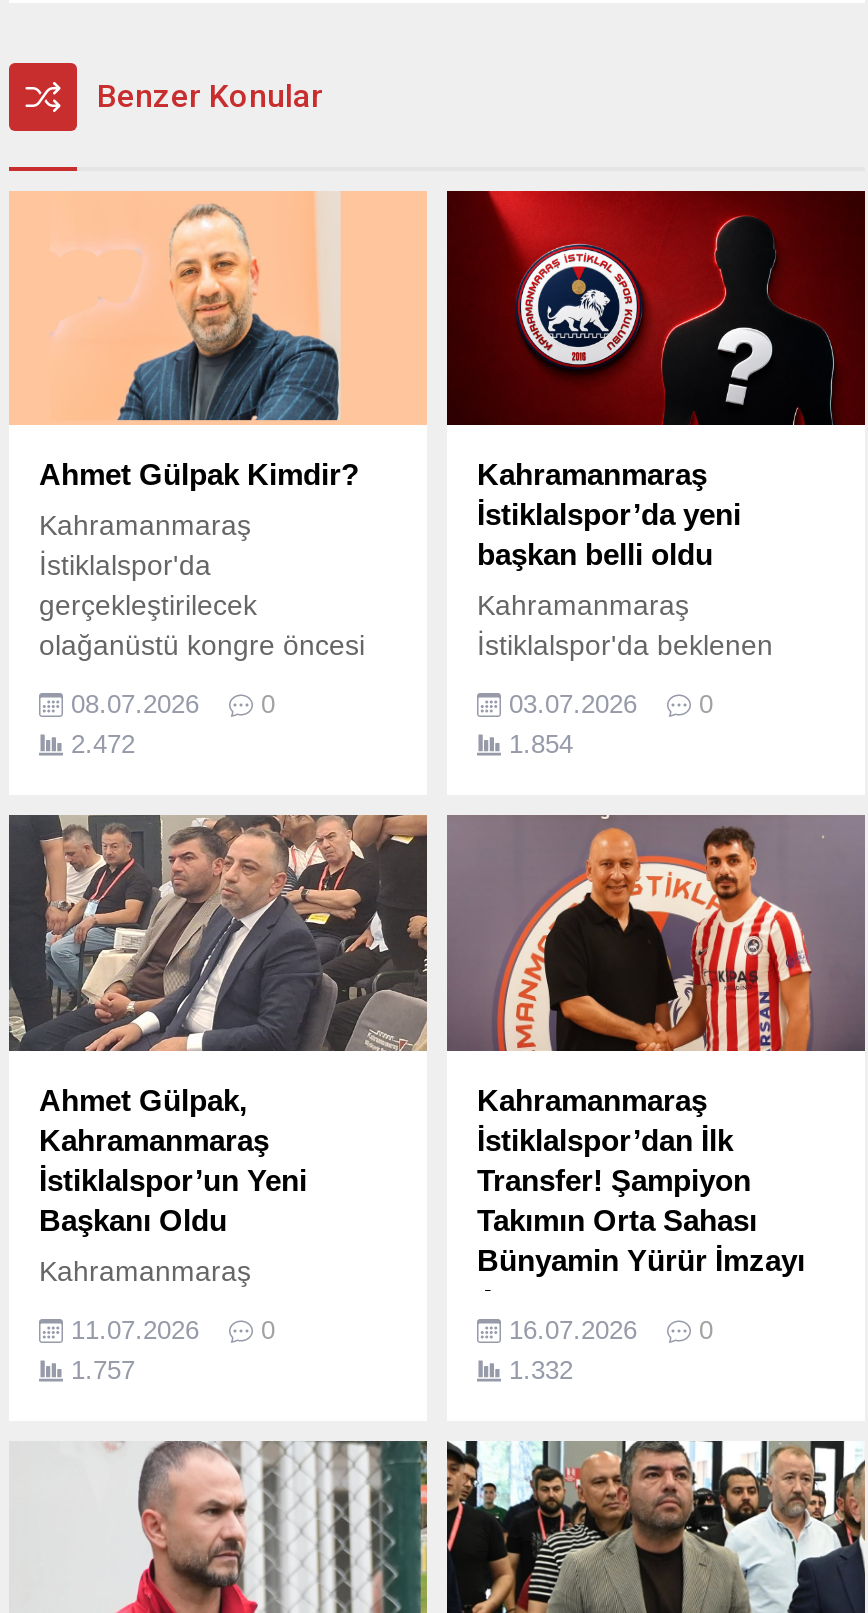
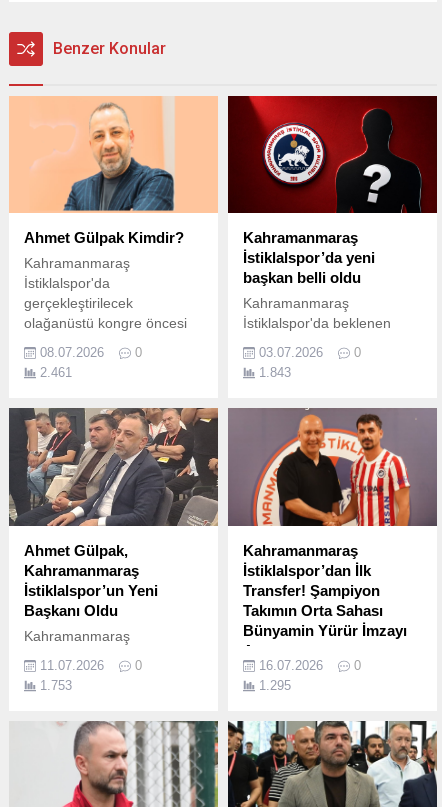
- 2.472
+ 2.461

- 1.854
+ 1.843

- 1.757
+ 1.753

- 1.332
+ 1.295
